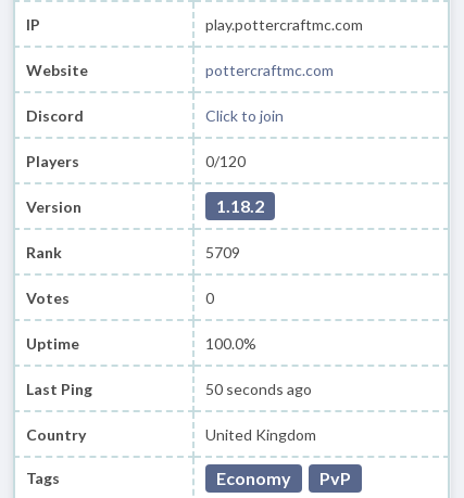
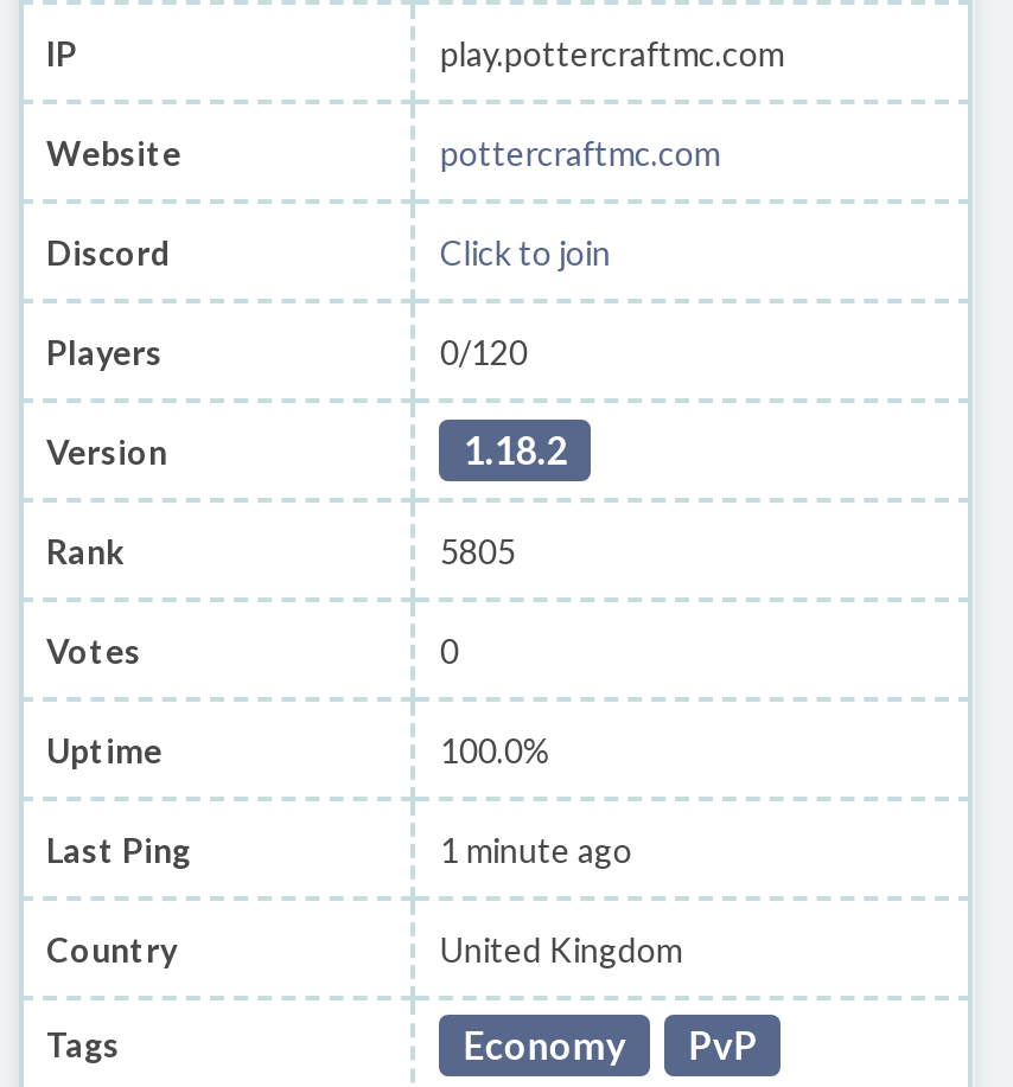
- 5709
+ 5805

- 50 seconds ago
+ 1 minute ago
